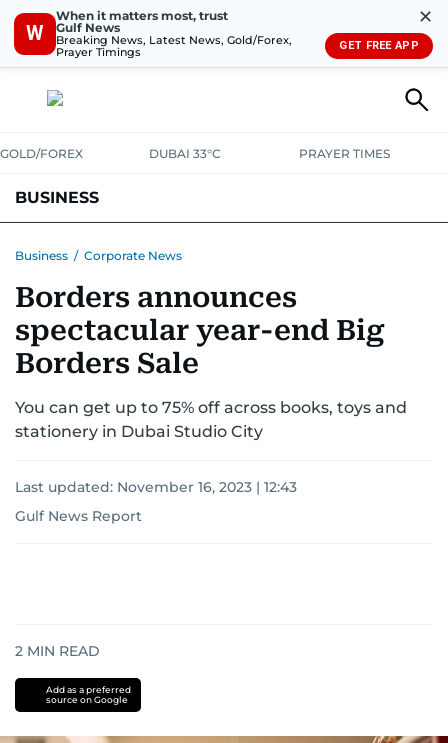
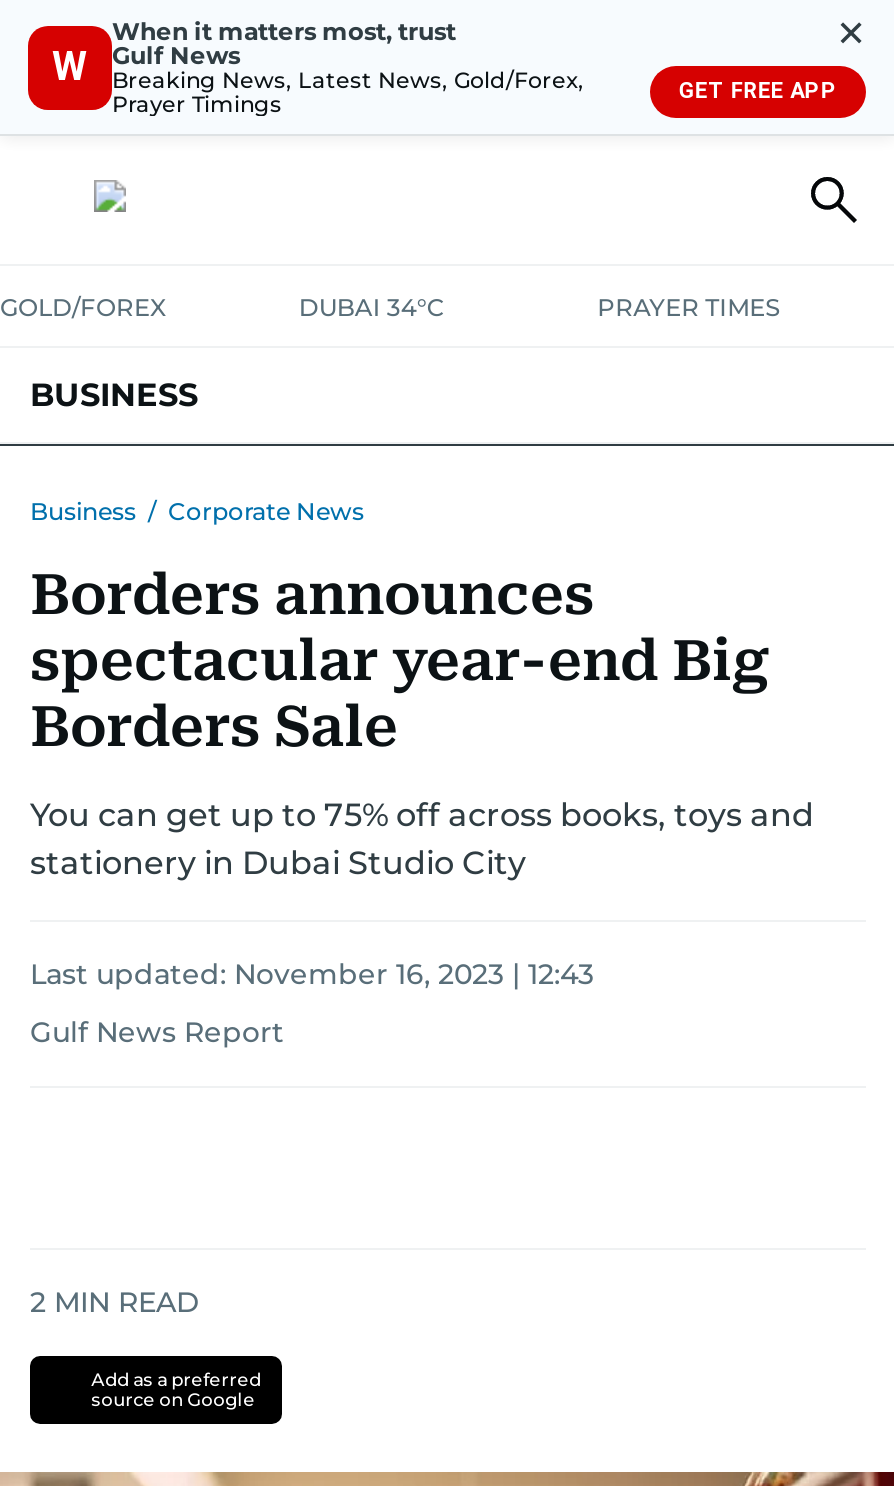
- DUBAI 33°C
+ DUBAI 34°C
